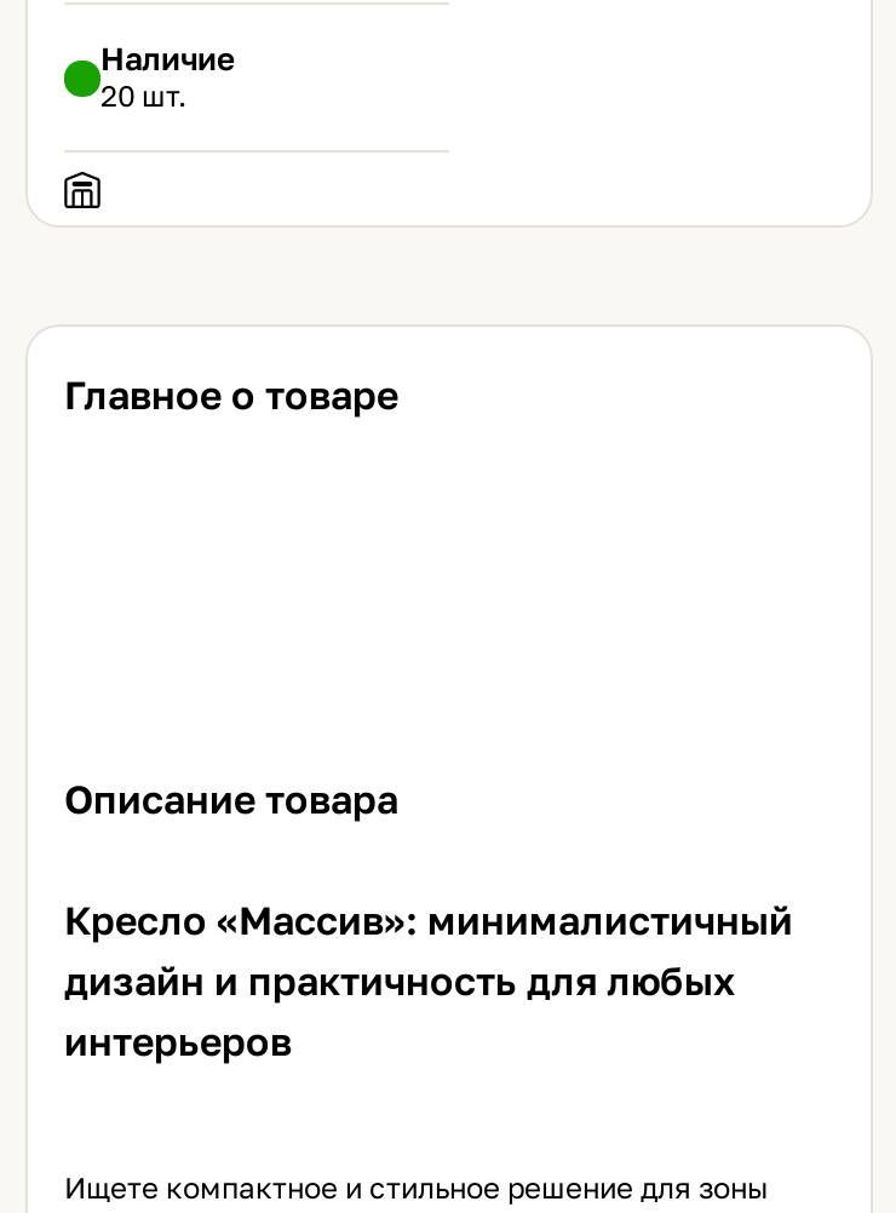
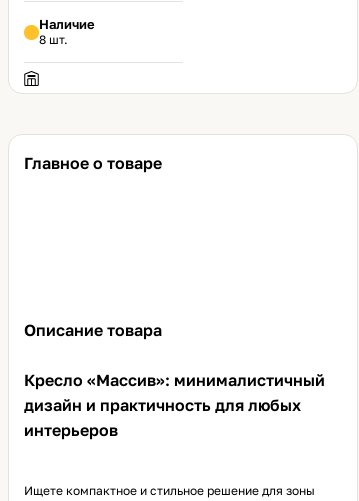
- 20 шт.
+ 8 шт.
